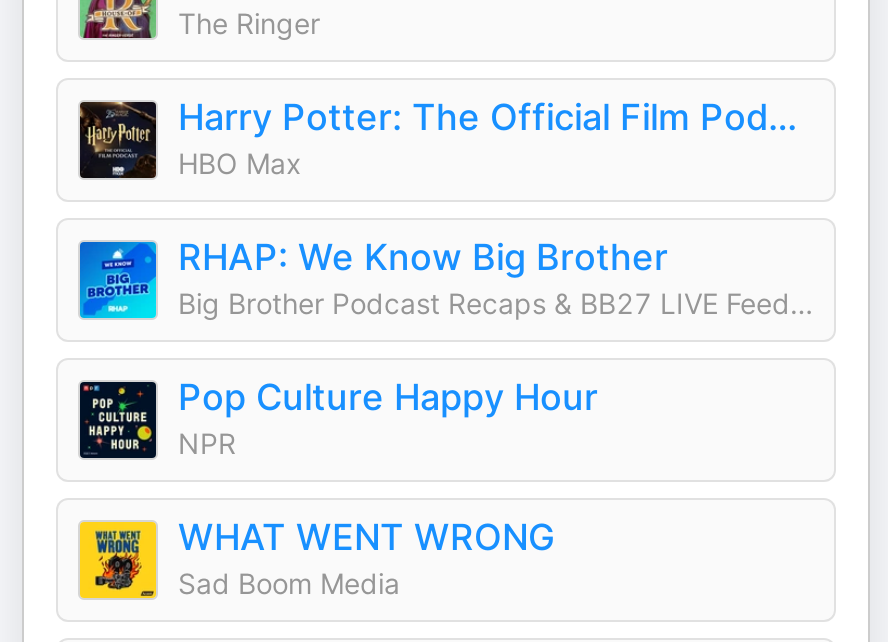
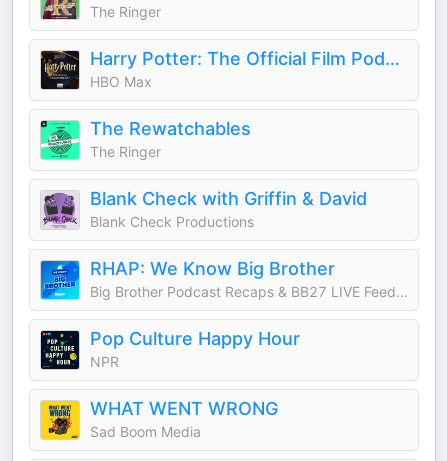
+ [image]
+ The Rewatchables
+ The Ringer
+ Blank Check with Griffin & David
+ Blank Check Productions

+ [image]
